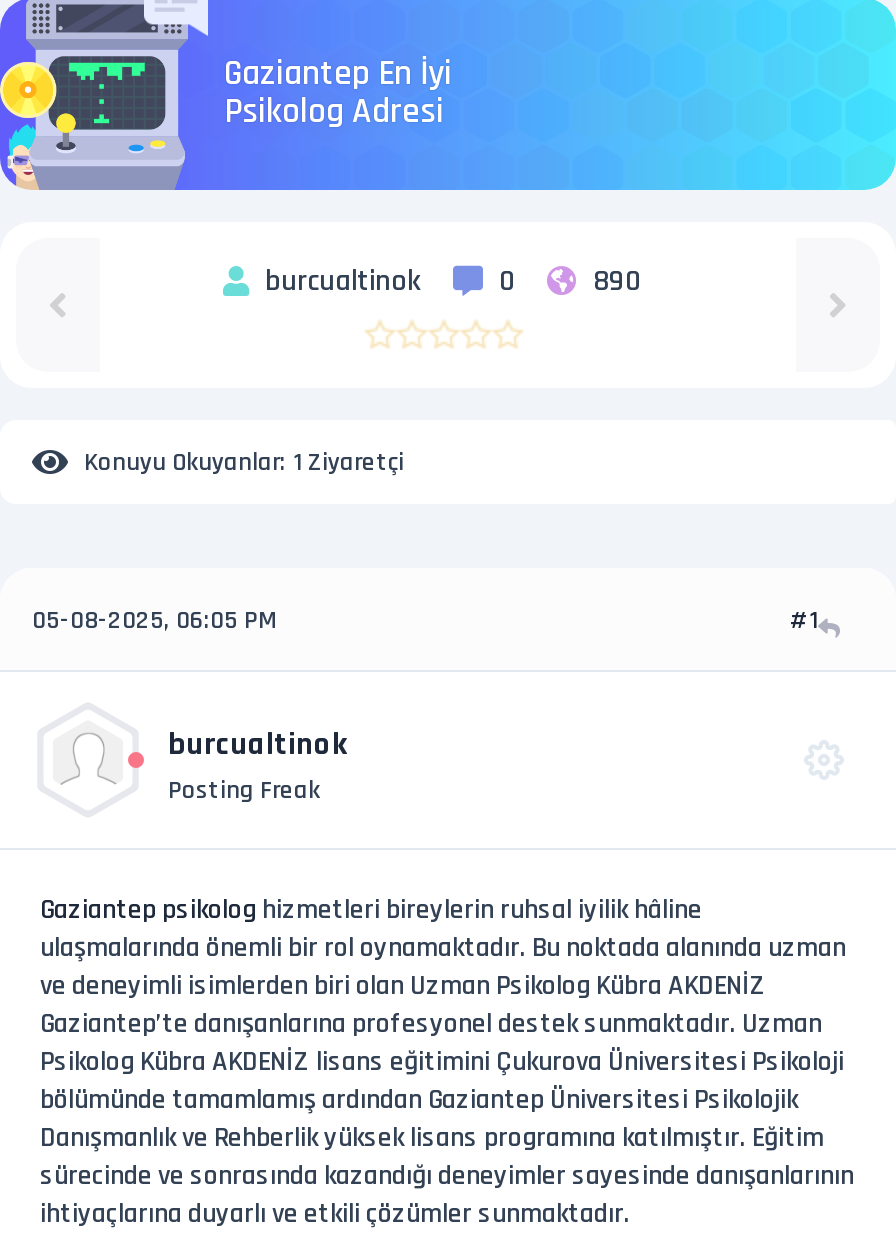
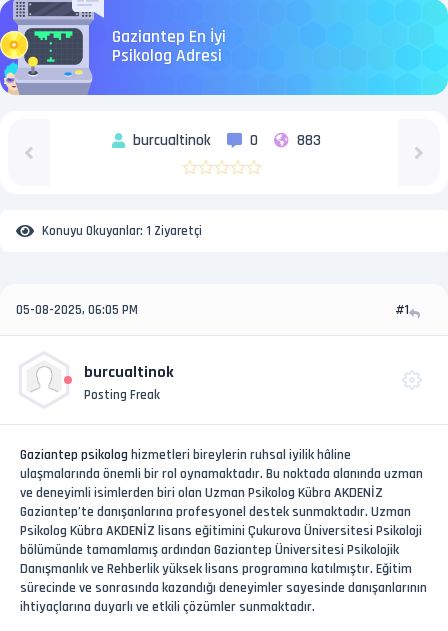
- 890
+ 883
